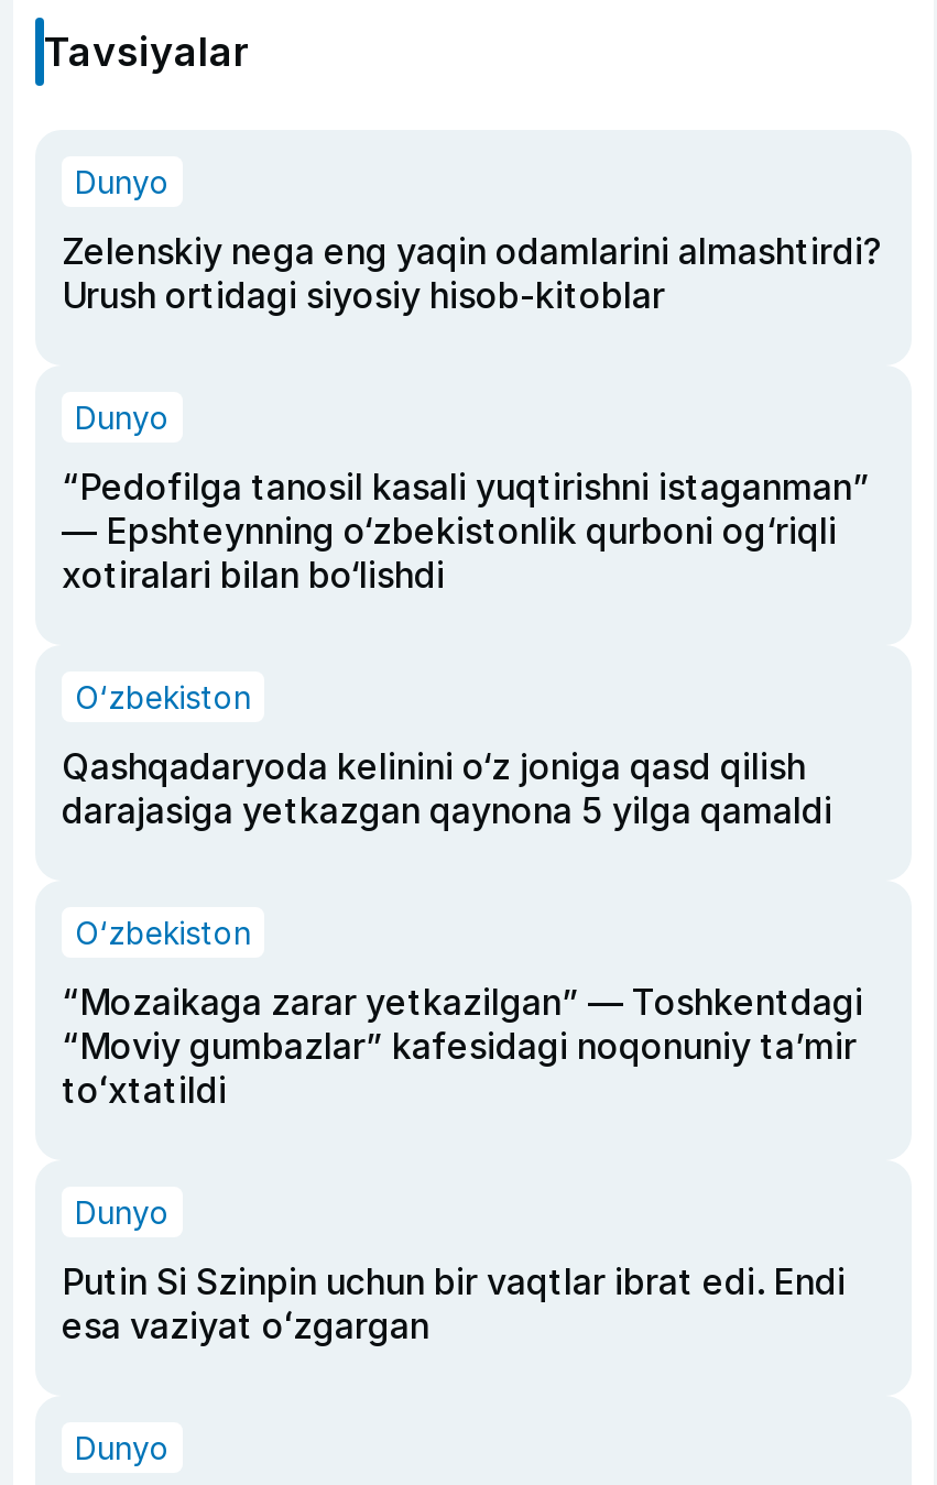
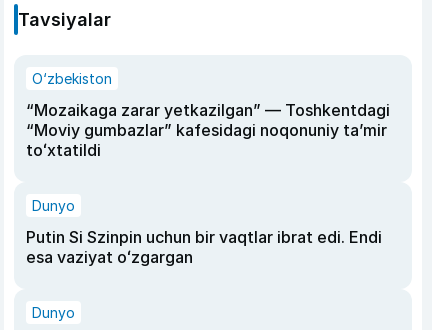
- Dunyo
- Zelenskiy nega eng yaqin odamlarini almashtirdi?
- Urush ortidagi siyosiy hisob-kitoblar
- Dunyo
- “Pedofilga tanosil kasali yuqtirishni istaganman”
- — Epshteynning o‘zbekistonlik qurboni og‘riqli
- xotiralari bilan bo‘lishdi
- O‘zbekiston
- Qashqadaryoda kelinini o‘z joniga qasd qilish
- darajasiga yetkazgan qaynona 5 yilga qamaldi
